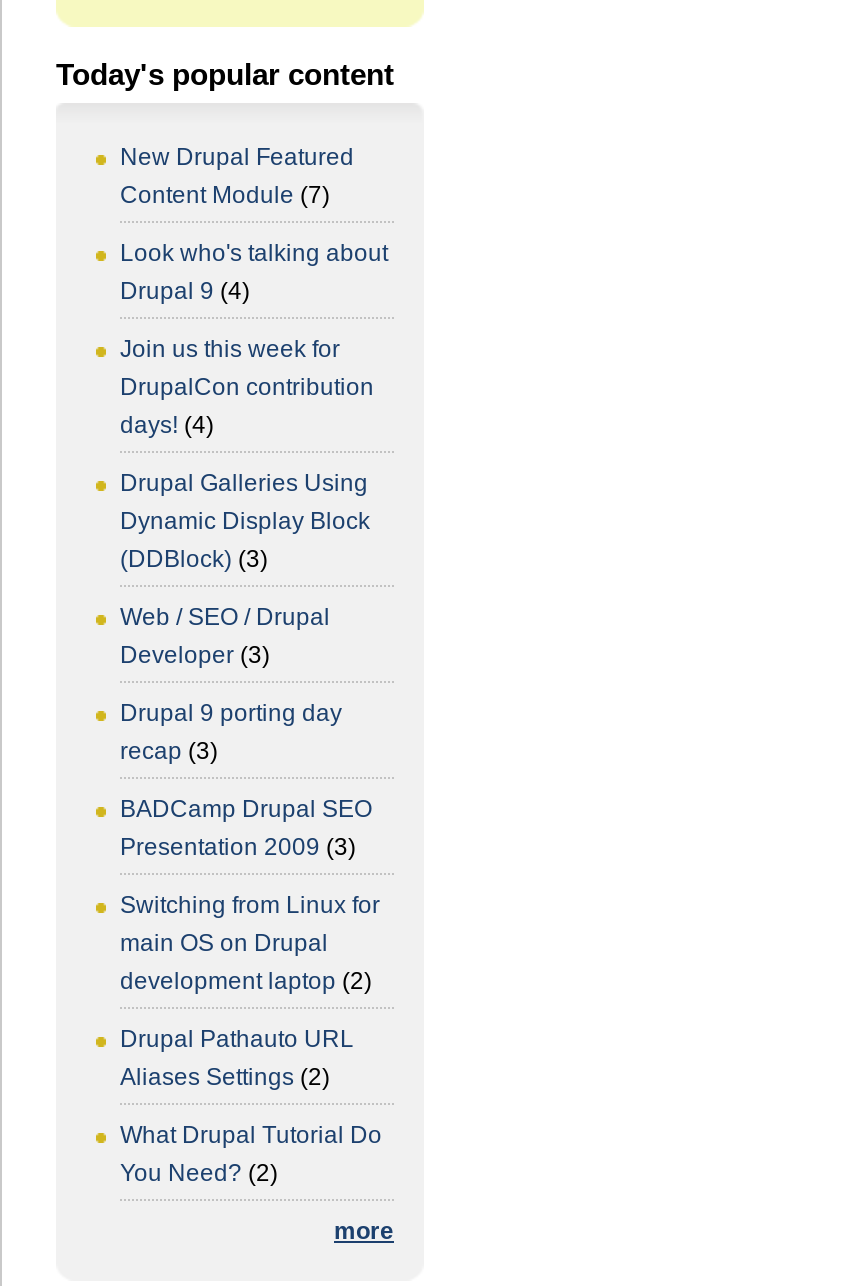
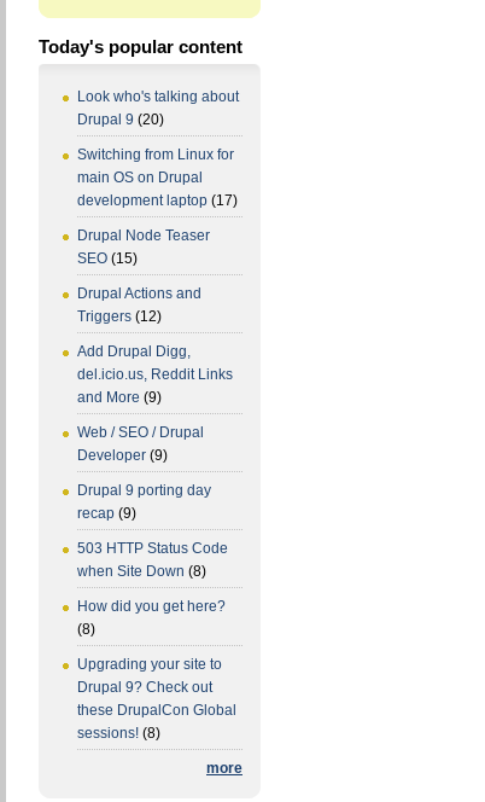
- New Drupal Featured
- Content Module (7)

moved up: Look who's talking about

- Drupal 9 (4)
- Join us this week for
- DrupalCon contribution
- days! (4)
- Drupal Galleries Using
- Dynamic Display Block
- (DDBlock) (3)
- Developer (3)
- recap (3)
- BADCamp Drupal SEO
- Presentation 2009 (3)
+ Drupal 9 (20)

moved down: Web / SEO / Drupal

moved down: Drupal 9 porting day

moved up: Switching from Linux for | main OS on Drupal

- development laptop (2)
- Drupal Pathauto URL
- Aliases Settings (2)
- What Drupal Tutorial Do
- You Need? (2)
+ development laptop (17)
+ Drupal Node Teaser
+ SEO (15)
+ Drupal Actions and
+ Triggers (12)
+ Add Drupal Digg,
+ del.icio.us, Reddit Links
+ and More (9)
+ Developer (9)
+ recap (9)
+ 503 HTTP Status Code
+ when Site Down (8)
+ How did you get here?
+ (8)
+ Upgrading your site to
+ Drupal 9? Check out
+ these DrupalCon Global
+ sessions! (8)
